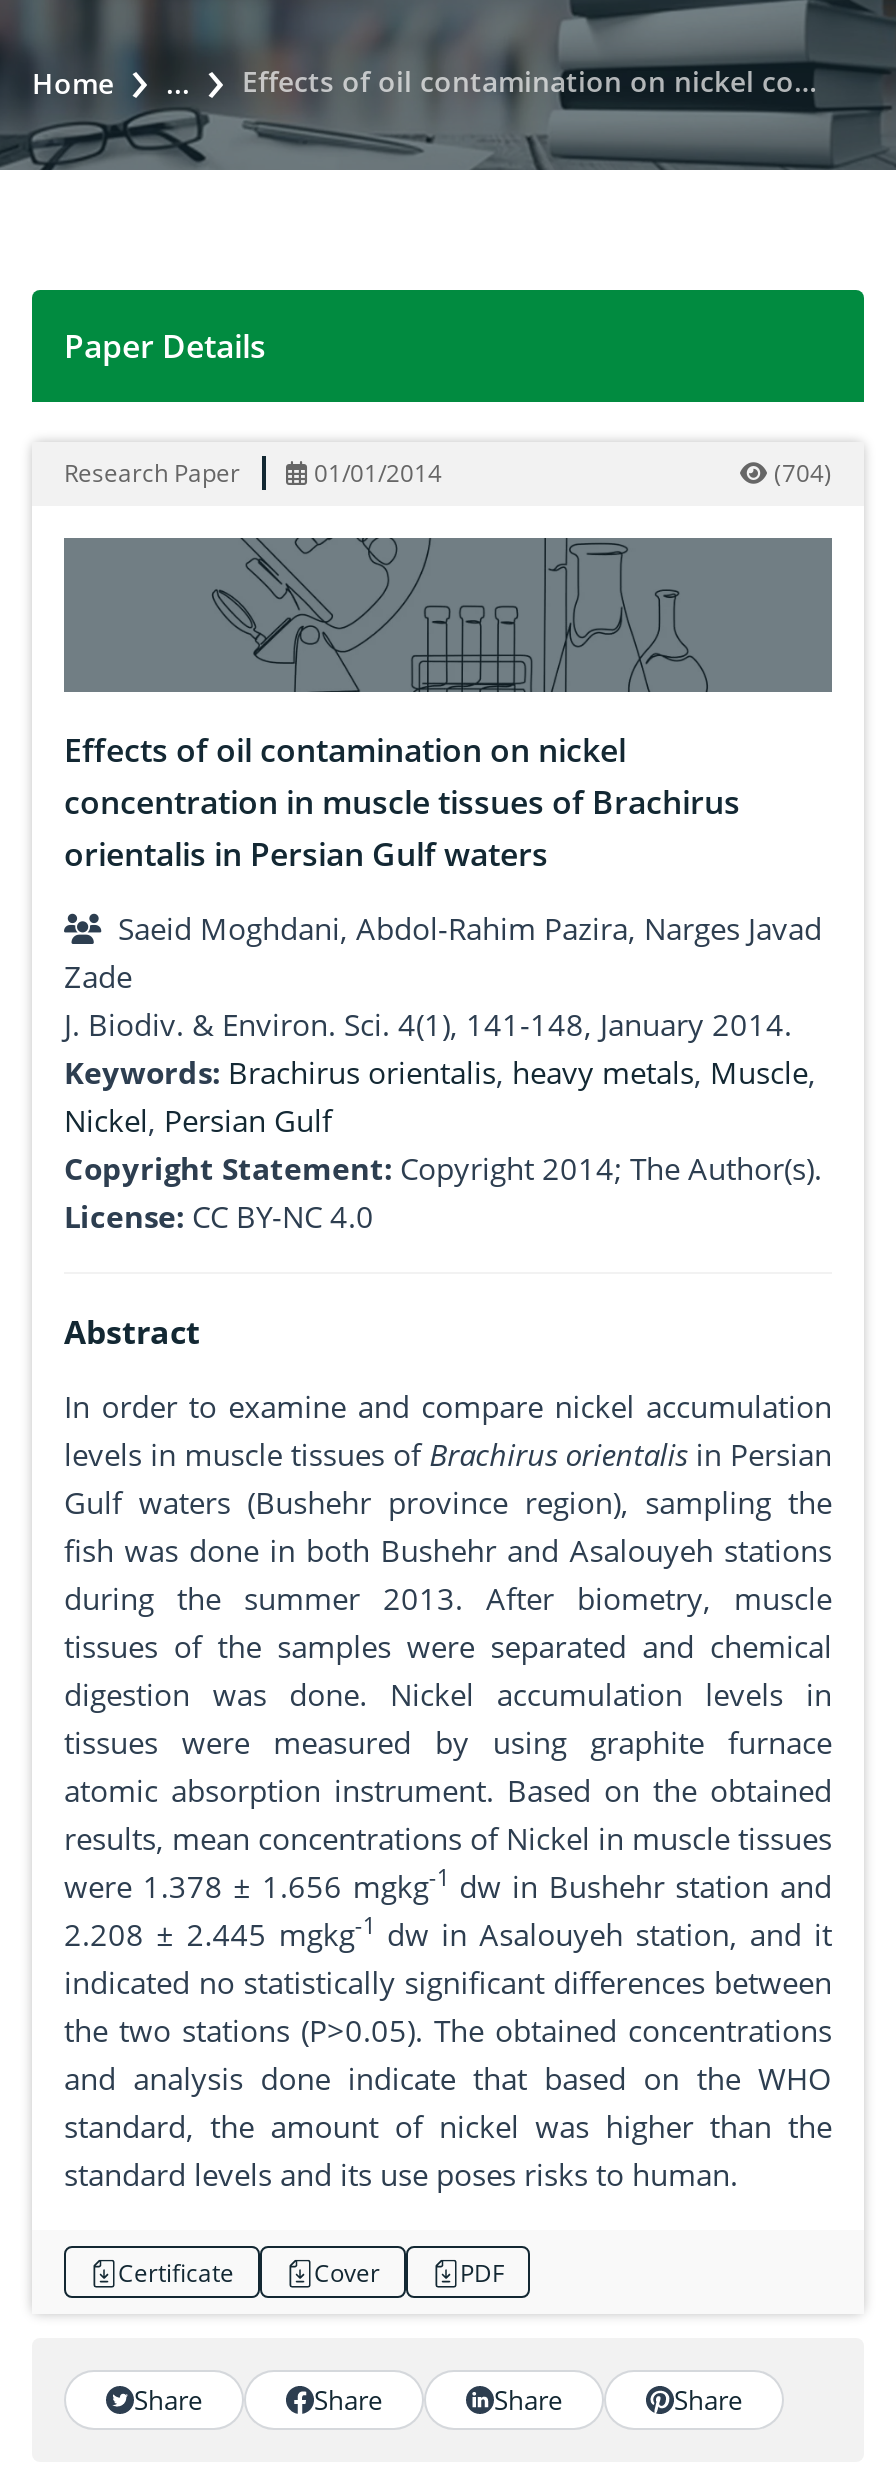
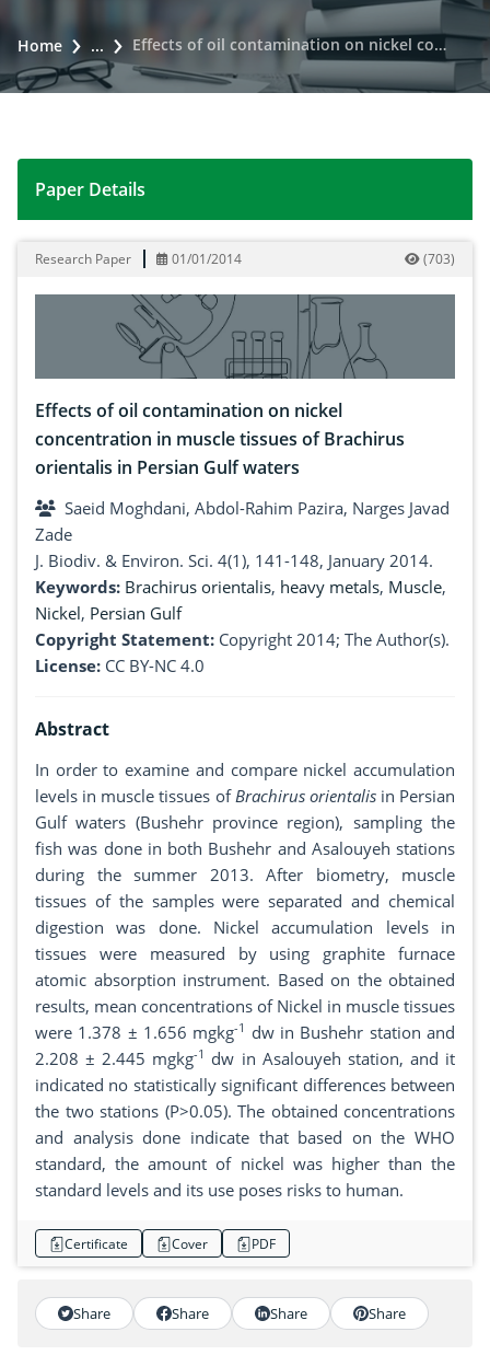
- (704)
+ (703)
